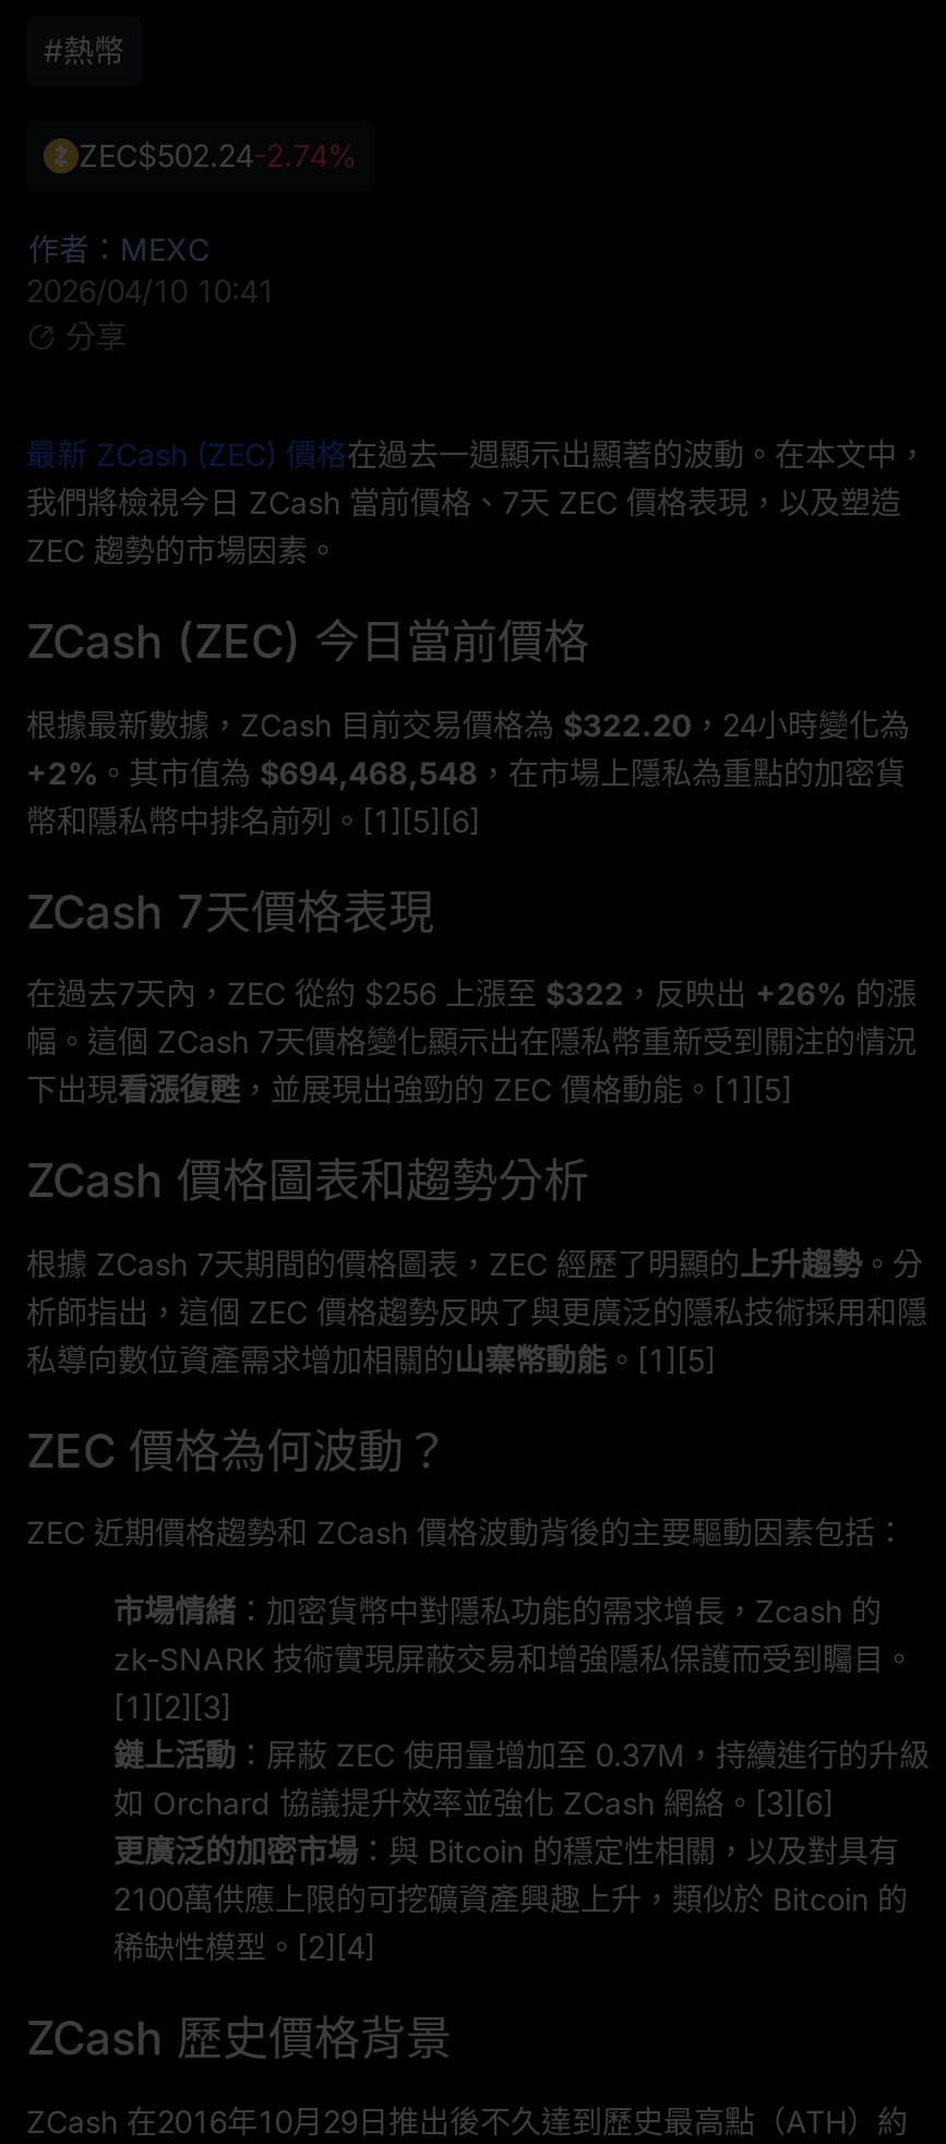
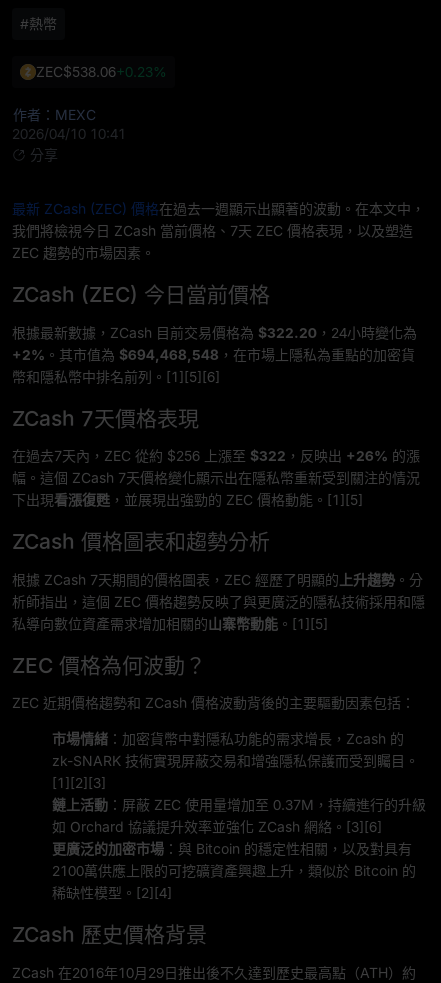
- ZEC$502.24-2.74%
+ ZEC$538.06+0.23%
